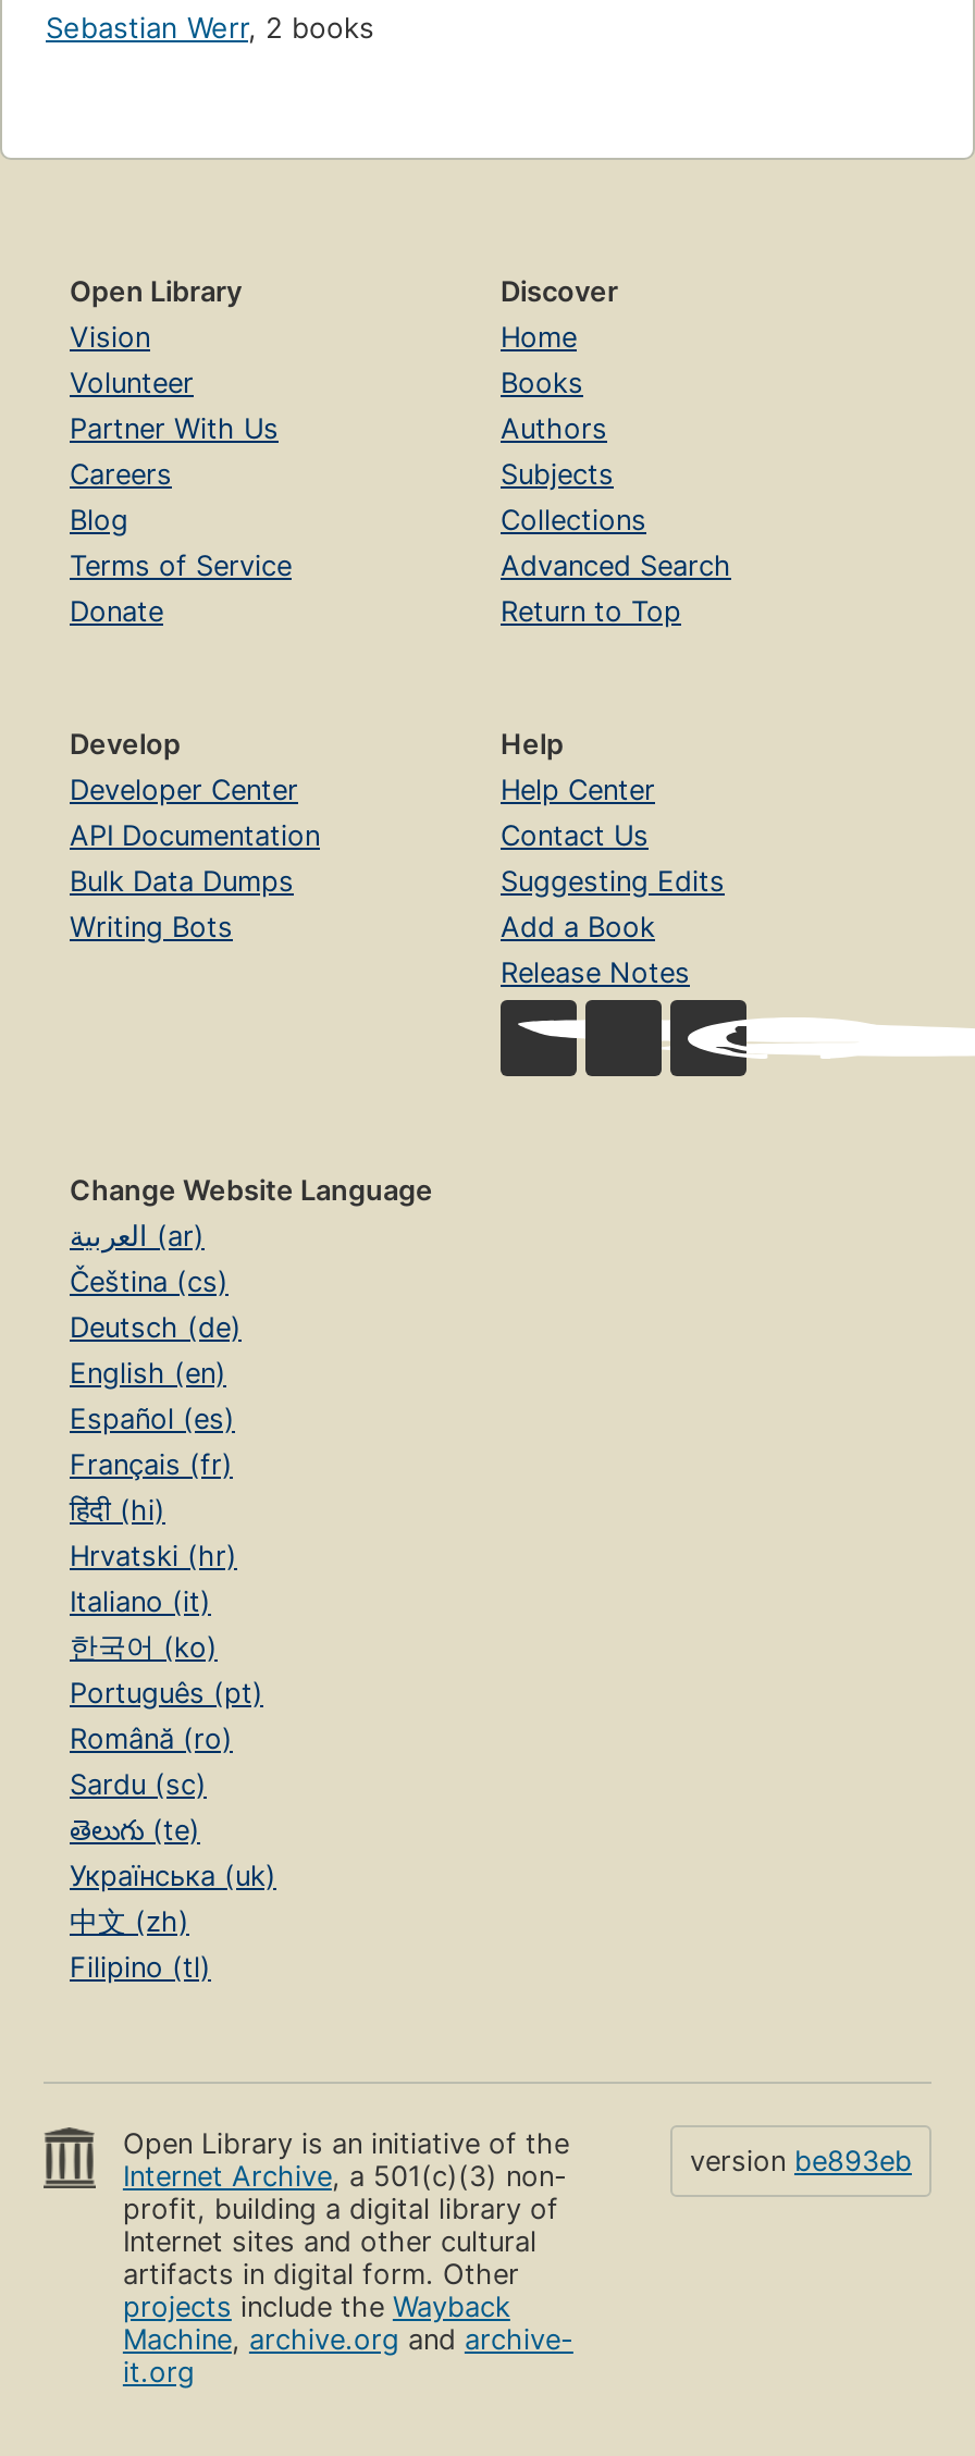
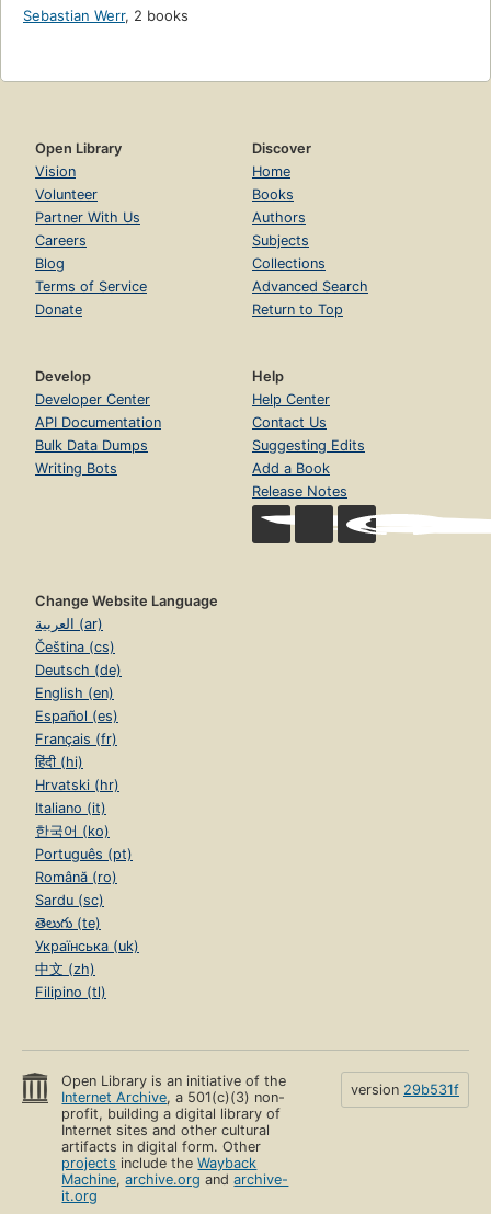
- version be893eb
+ version 29b531f
